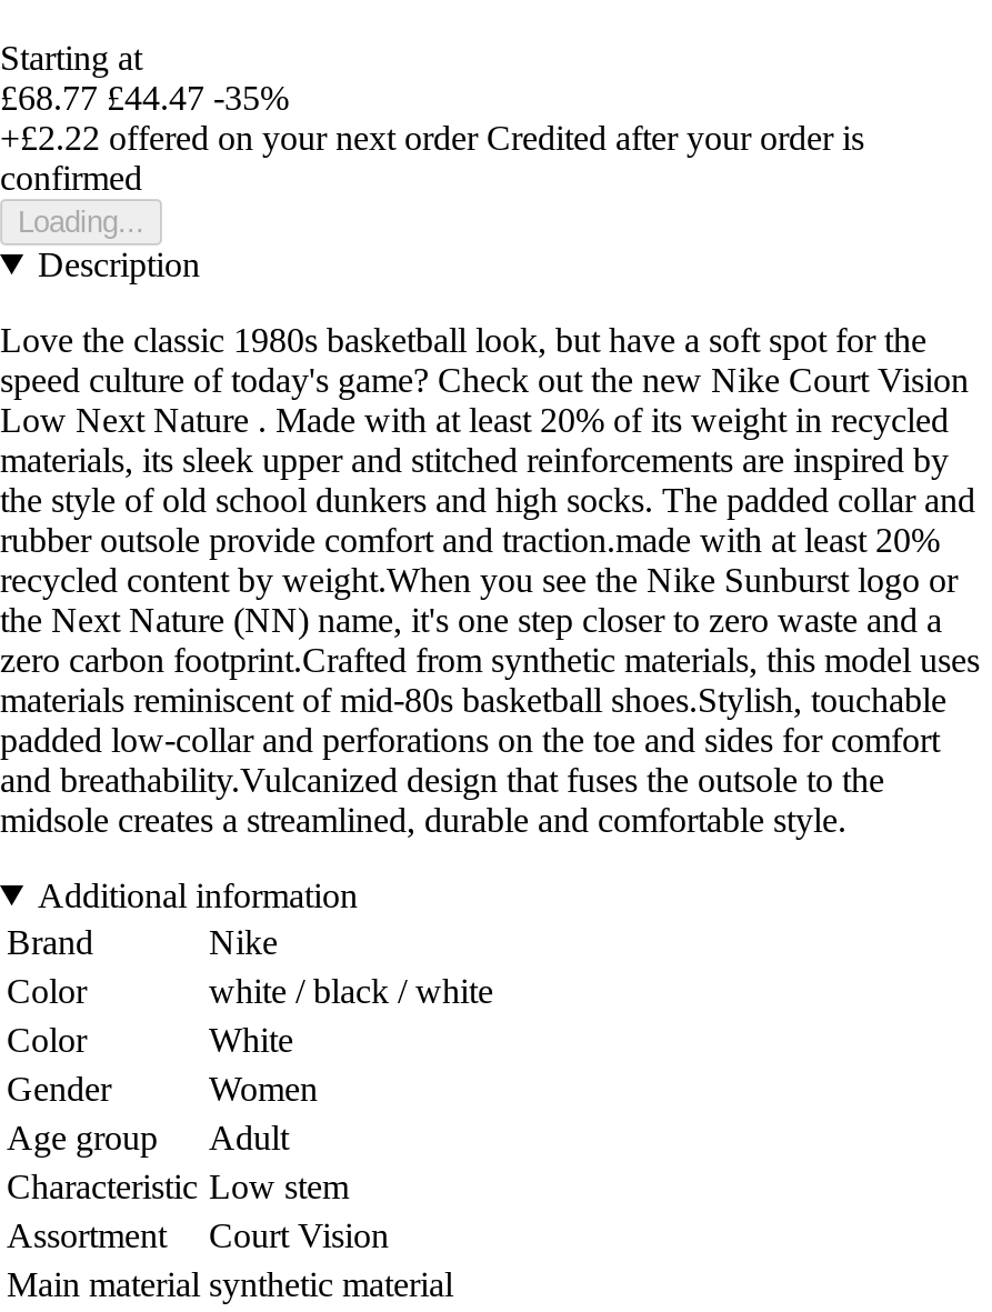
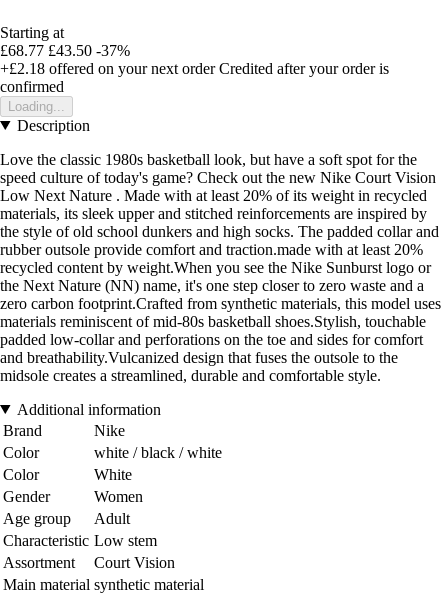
- £68.77 £44.47 -35%
+ £68.77 £43.50 -37%

- +£2.22 offered on your next order Credited after your order is
+ +£2.18 offered on your next order Credited after your order is
